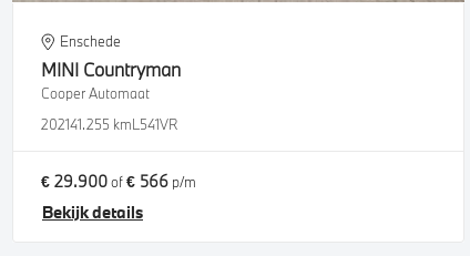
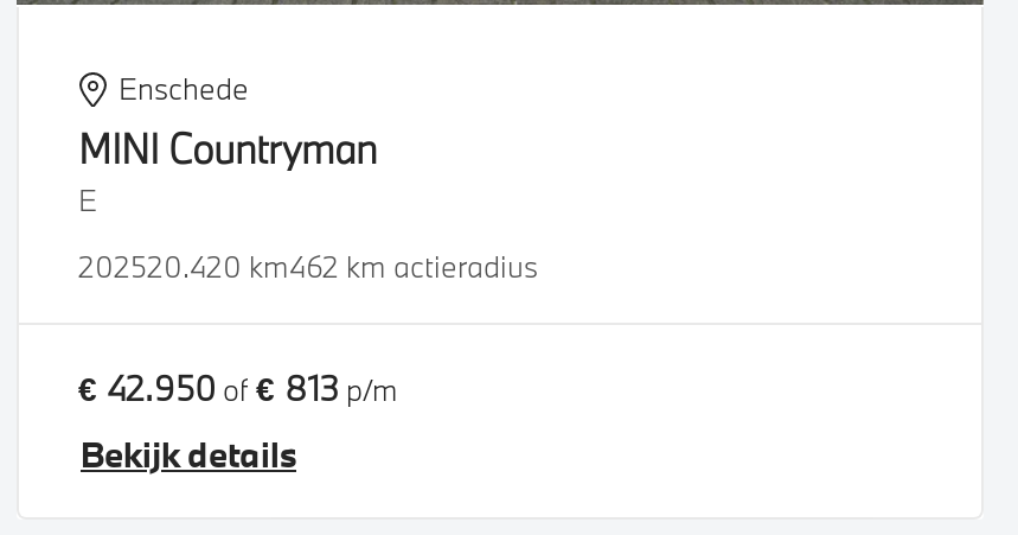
- Cooper Automaat
+ E

- 202141.255 kmL541VR
+ 202520.420 km462 km actieradius

- € 29.900 of € 566 p/m
+ € 42.950 of € 813 p/m
